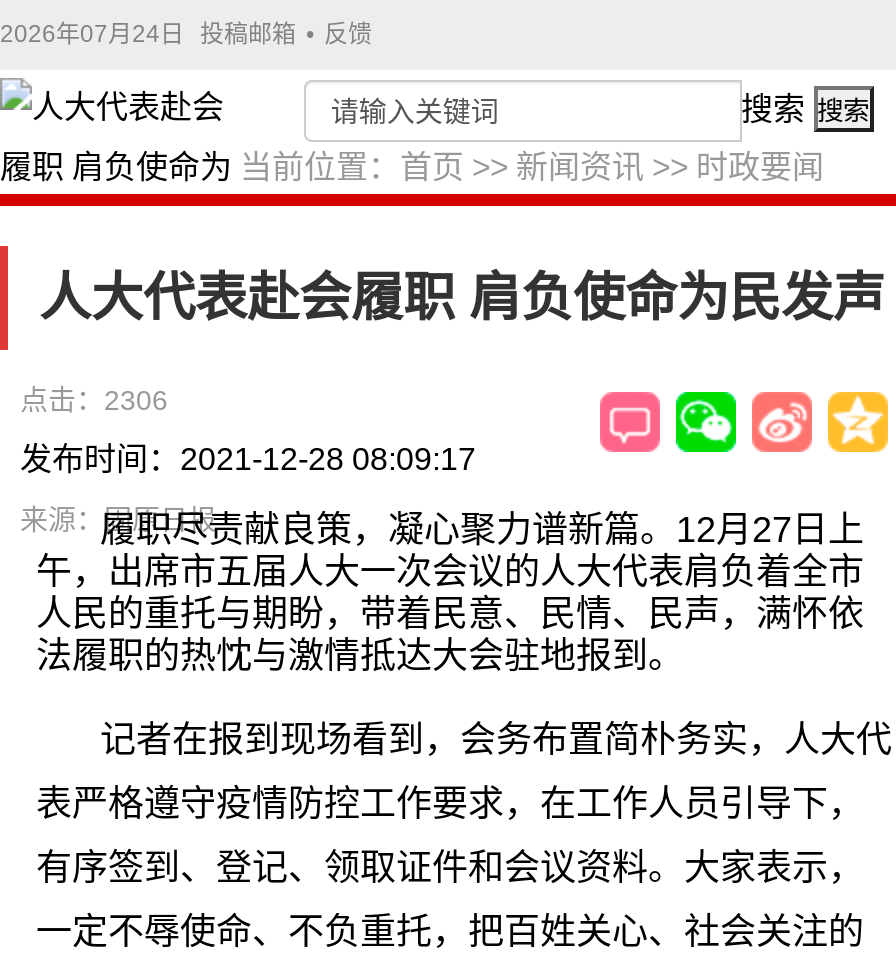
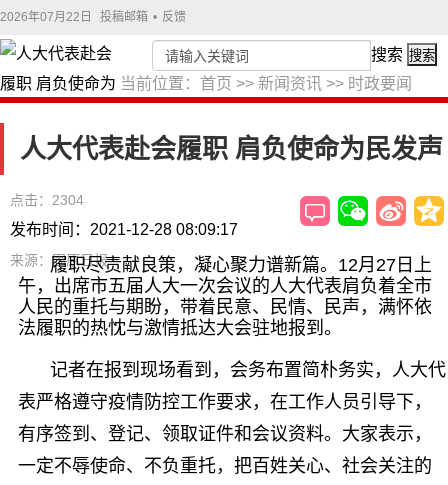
- 2026年07月24日 投稿邮箱 • 反馈
+ 2026年07月22日 投稿邮箱 • 反馈

- 点击：2306
+ 点击：2304
